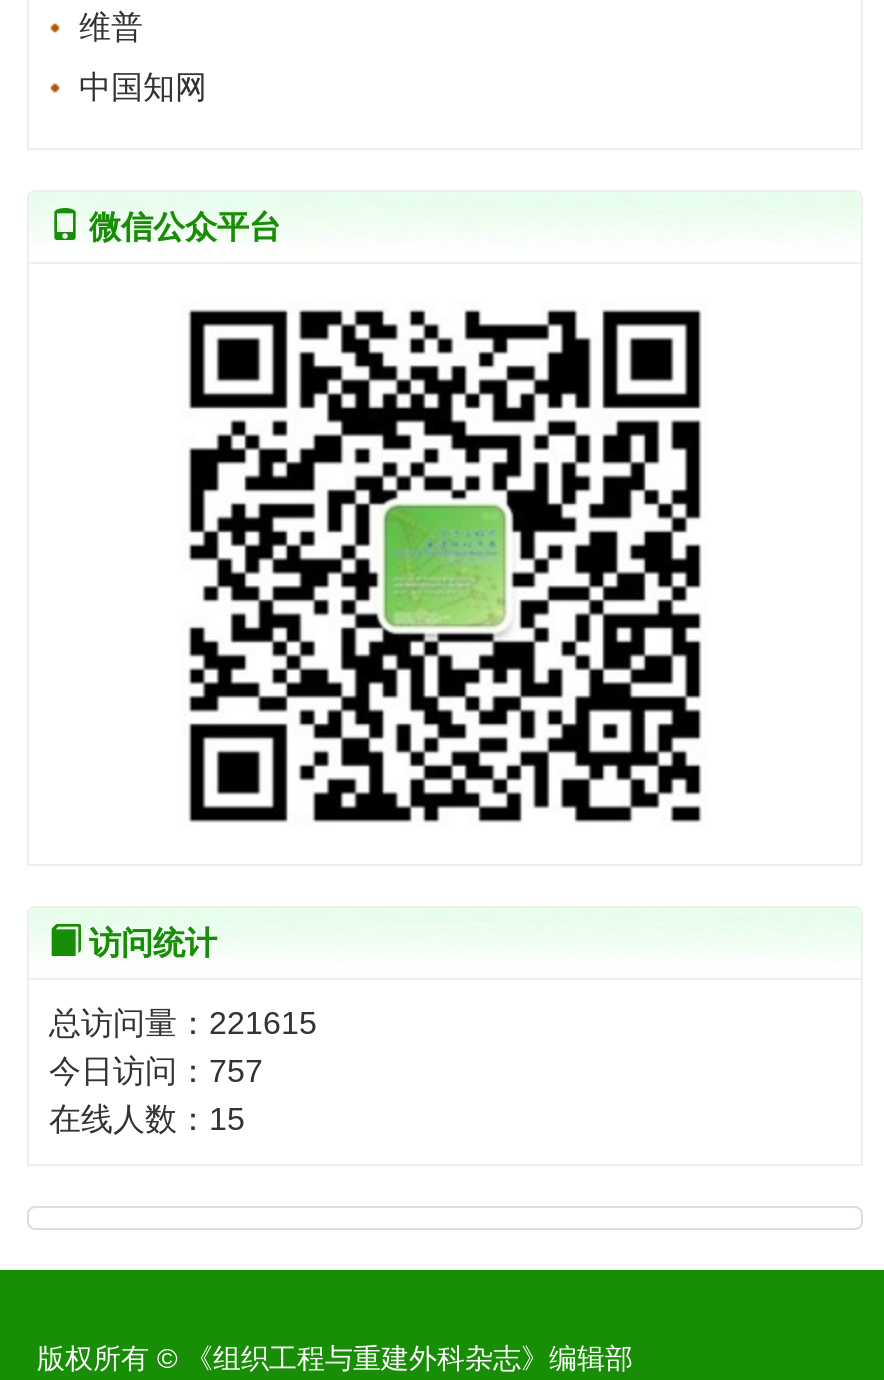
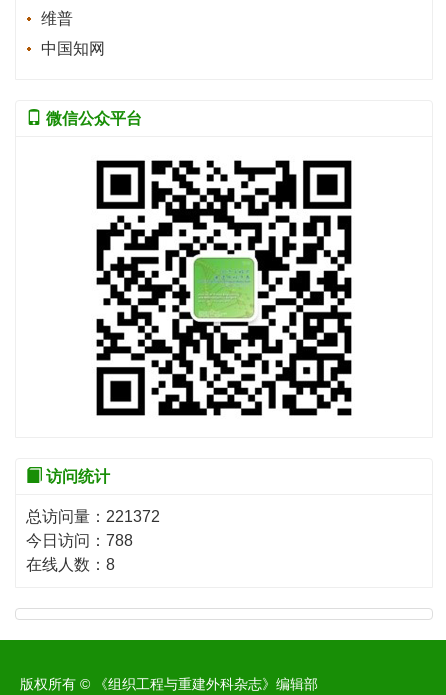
- 总访问量：221615
+ 总访问量：221372

- 今日访问：757
+ 今日访问：788

- 在线人数：15
+ 在线人数：8
